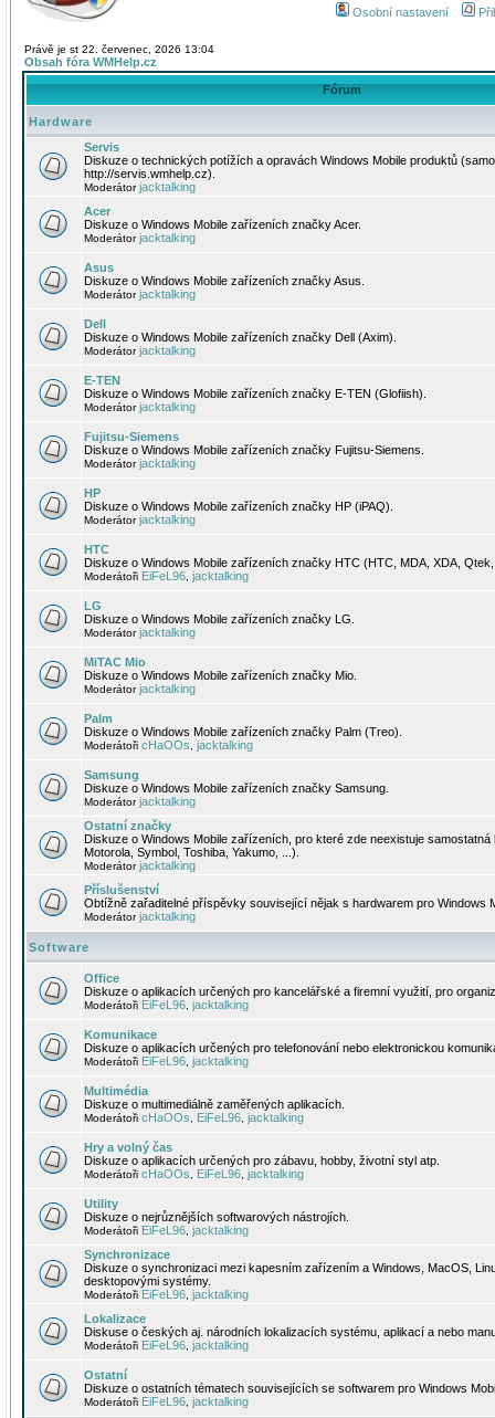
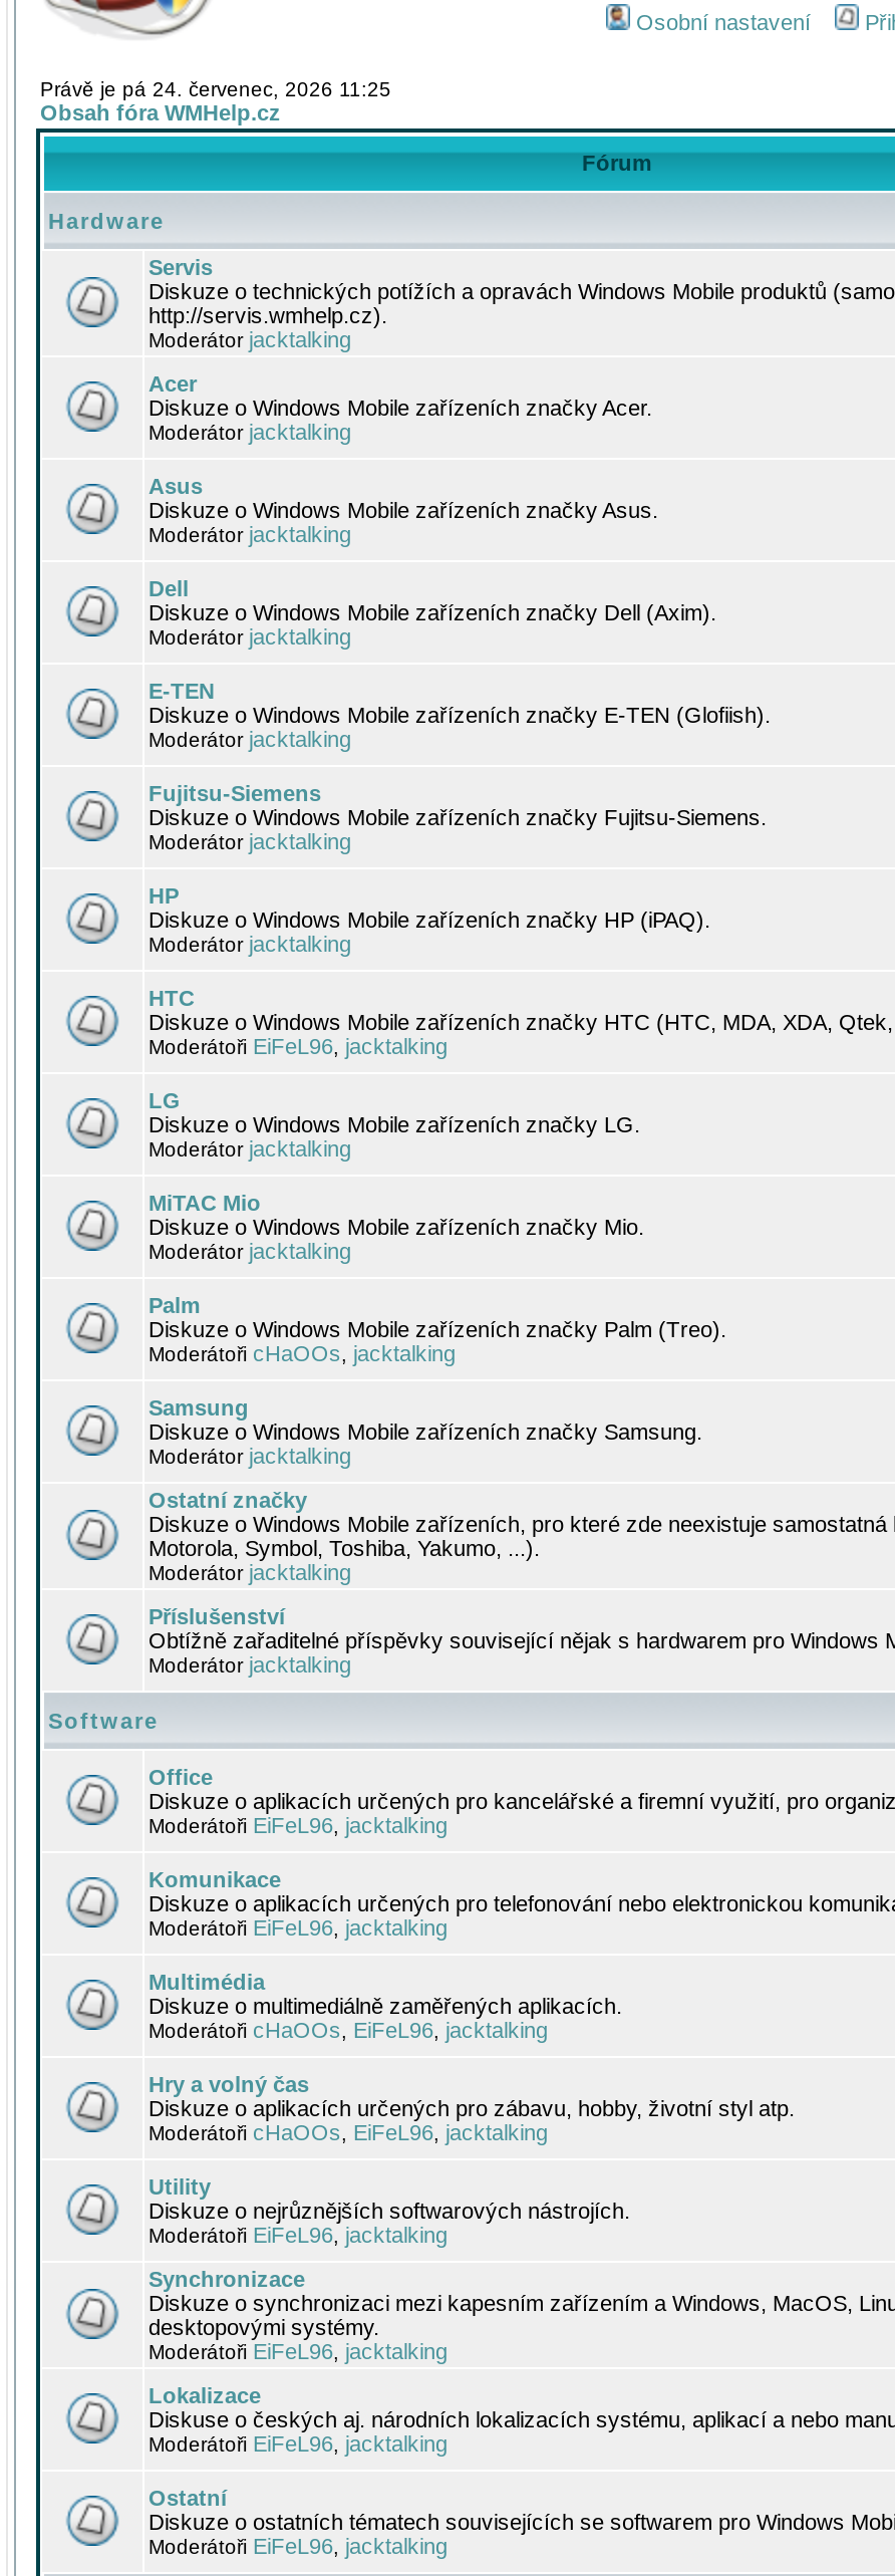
- Právě je st 22. červenec, 2026 13:04
+ Právě je pá 24. červenec, 2026 11:25
